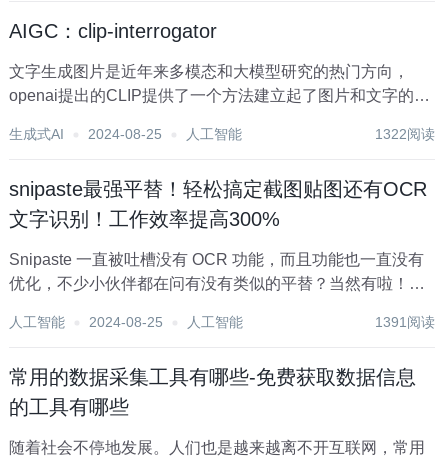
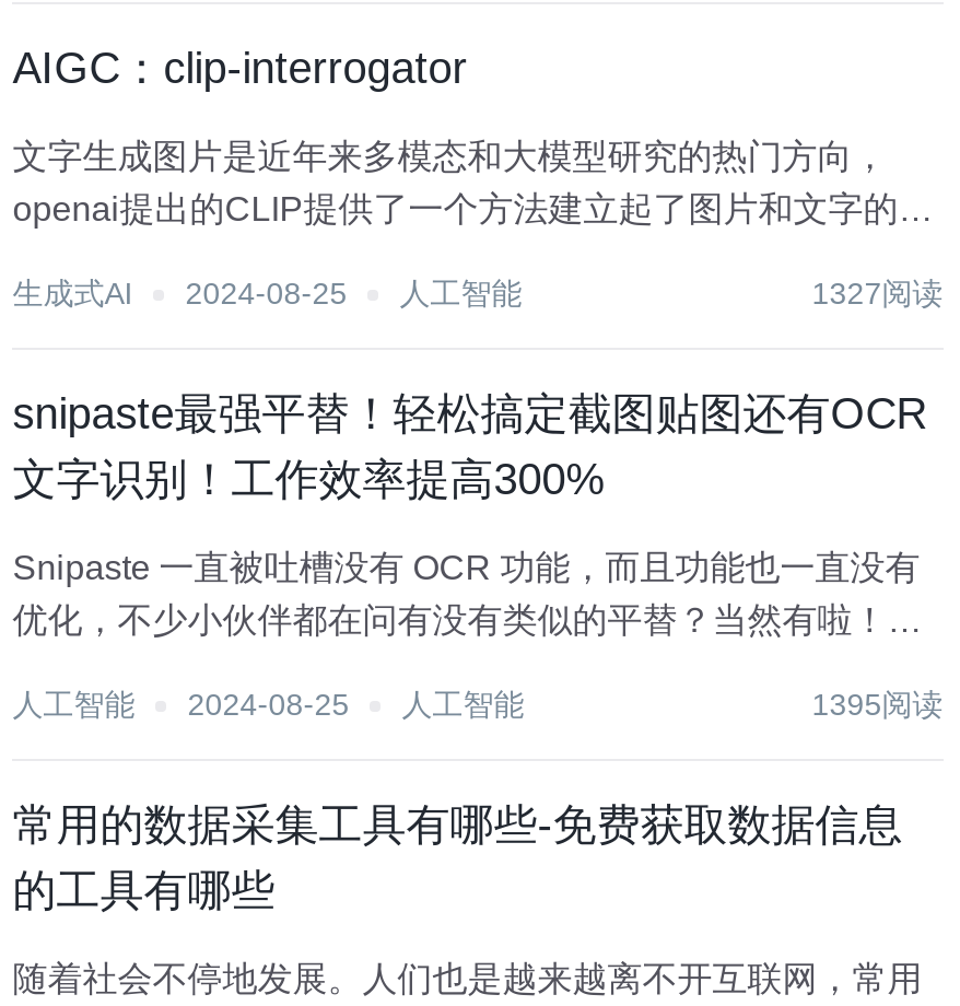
- 1322阅读
+ 1327阅读

- 1391阅读
+ 1395阅读
